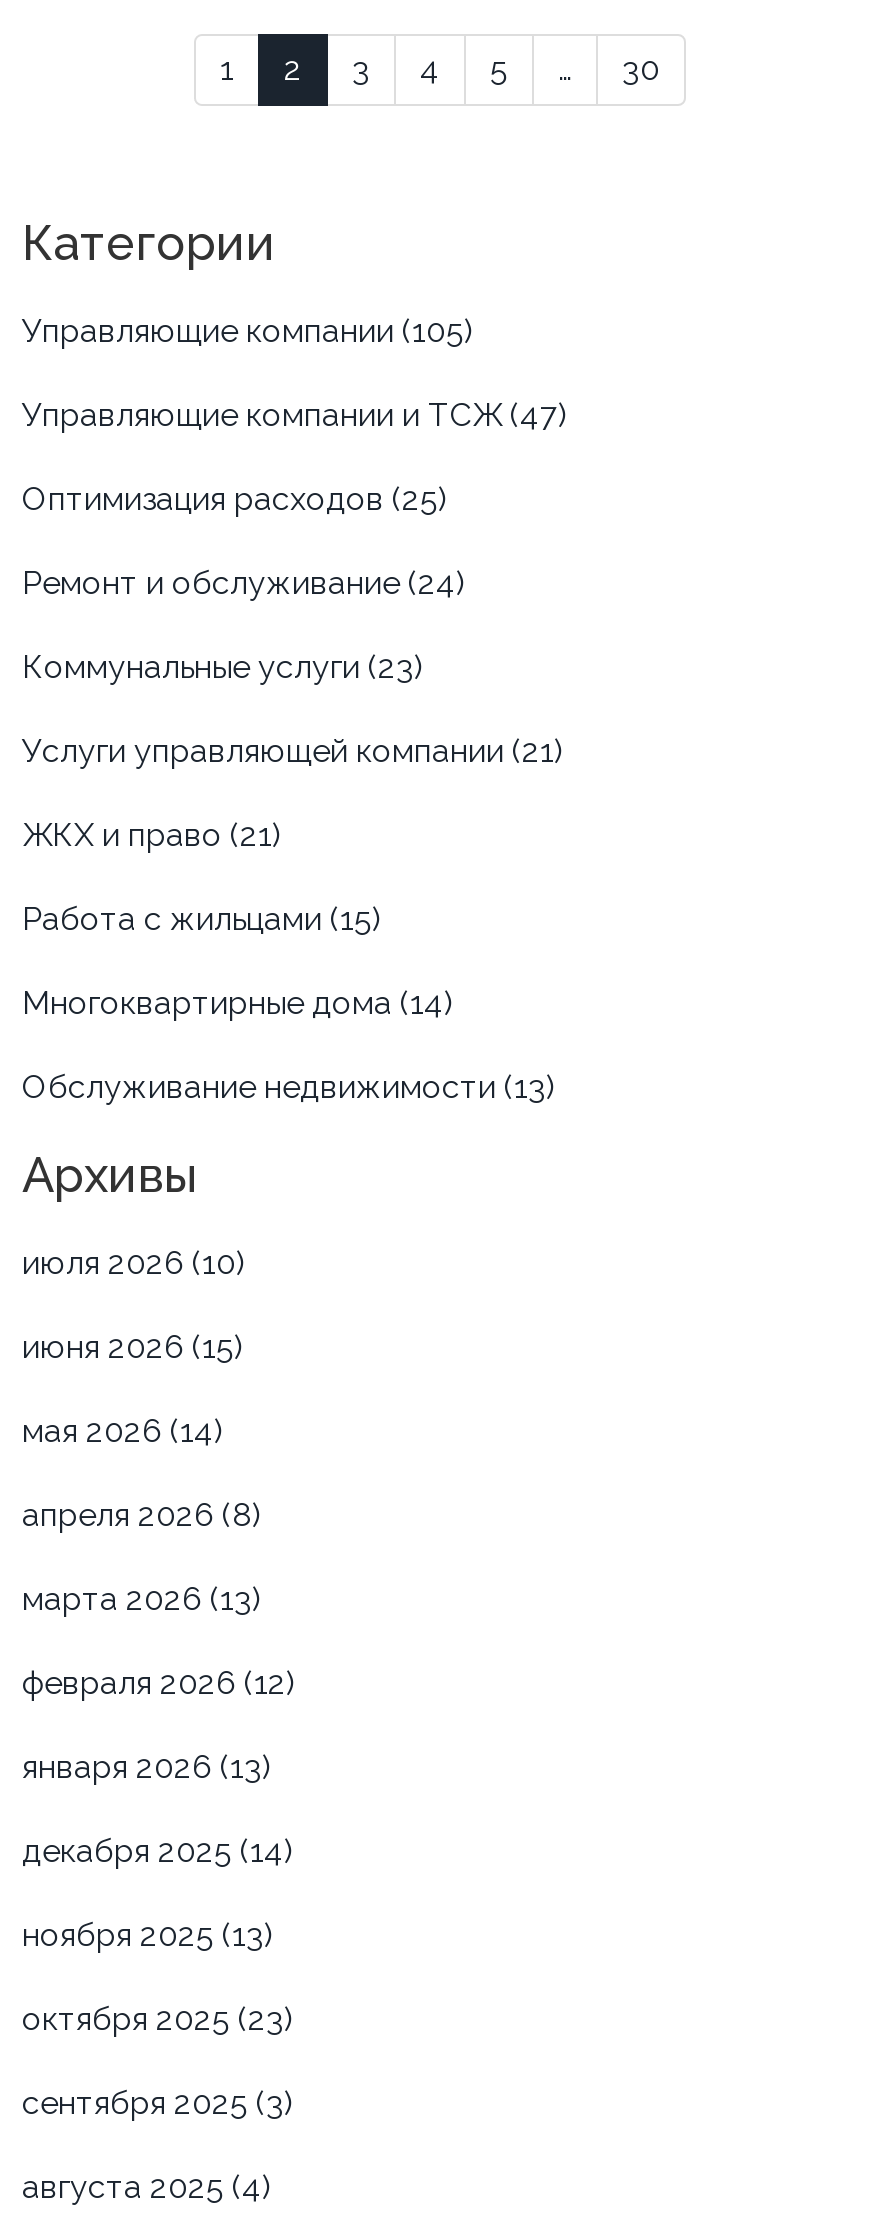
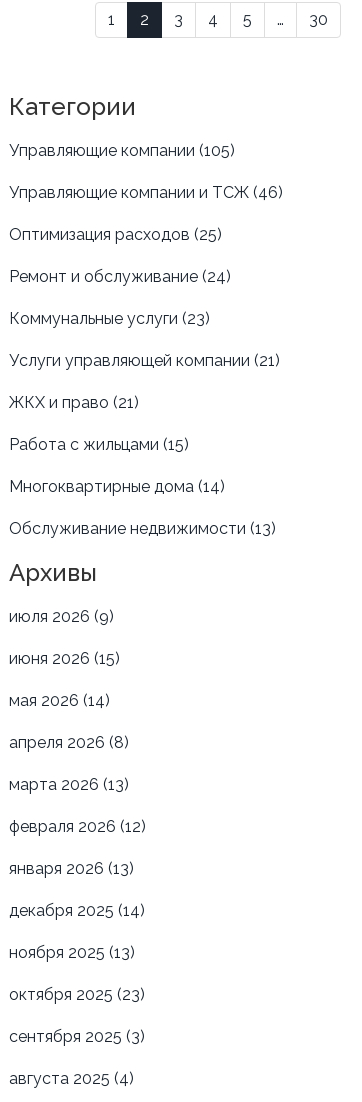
- Управляющие компании и ТСЖ (47)
+ Управляющие компании и ТСЖ (46)

- июля 2026 (10)
+ июля 2026 (9)
